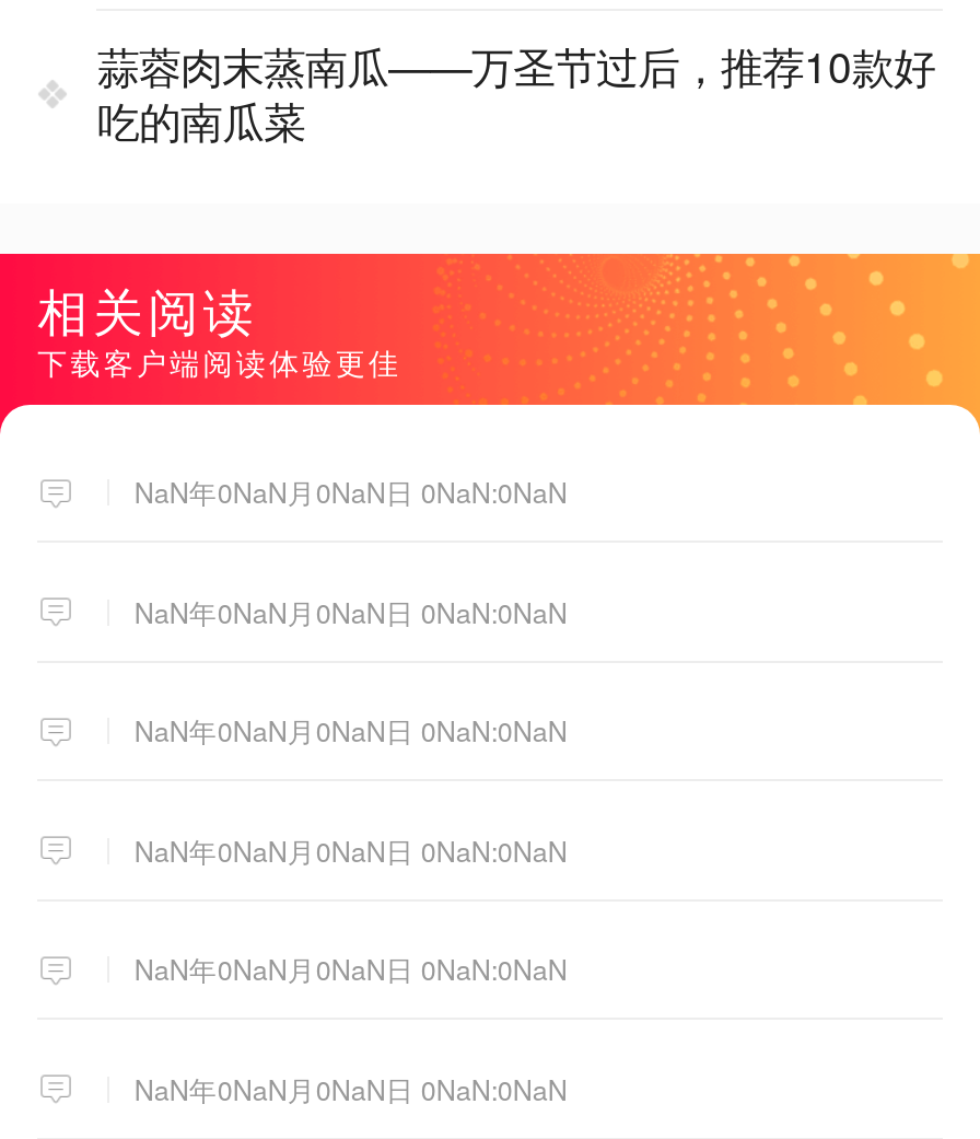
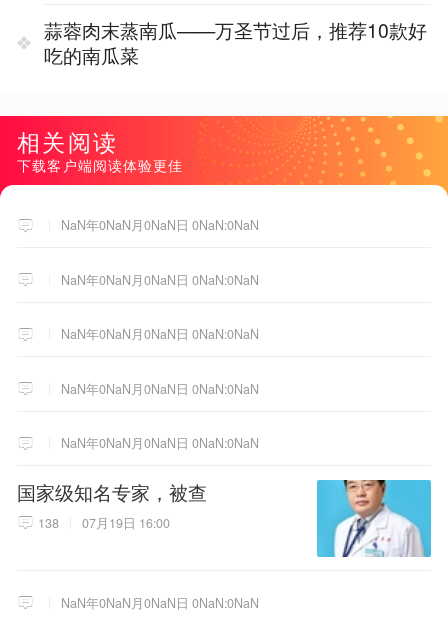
+ 国家级知名专家，被查
+ 138
+ 07月19日 16:00

+ [image]
